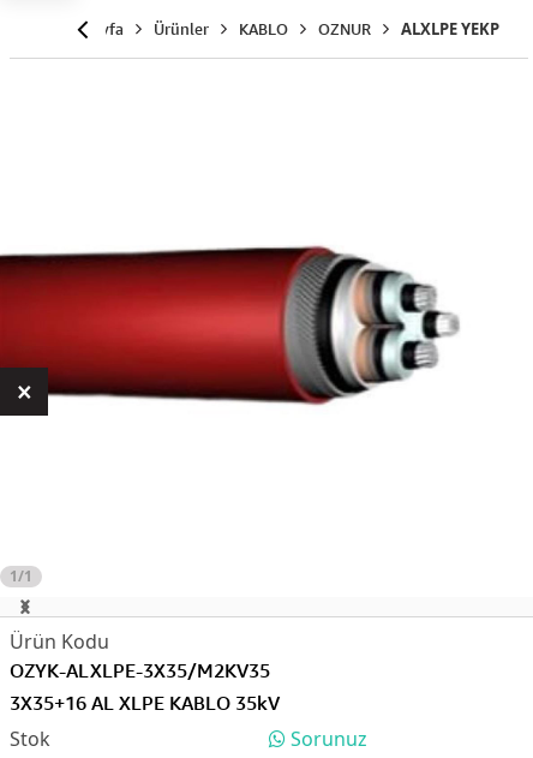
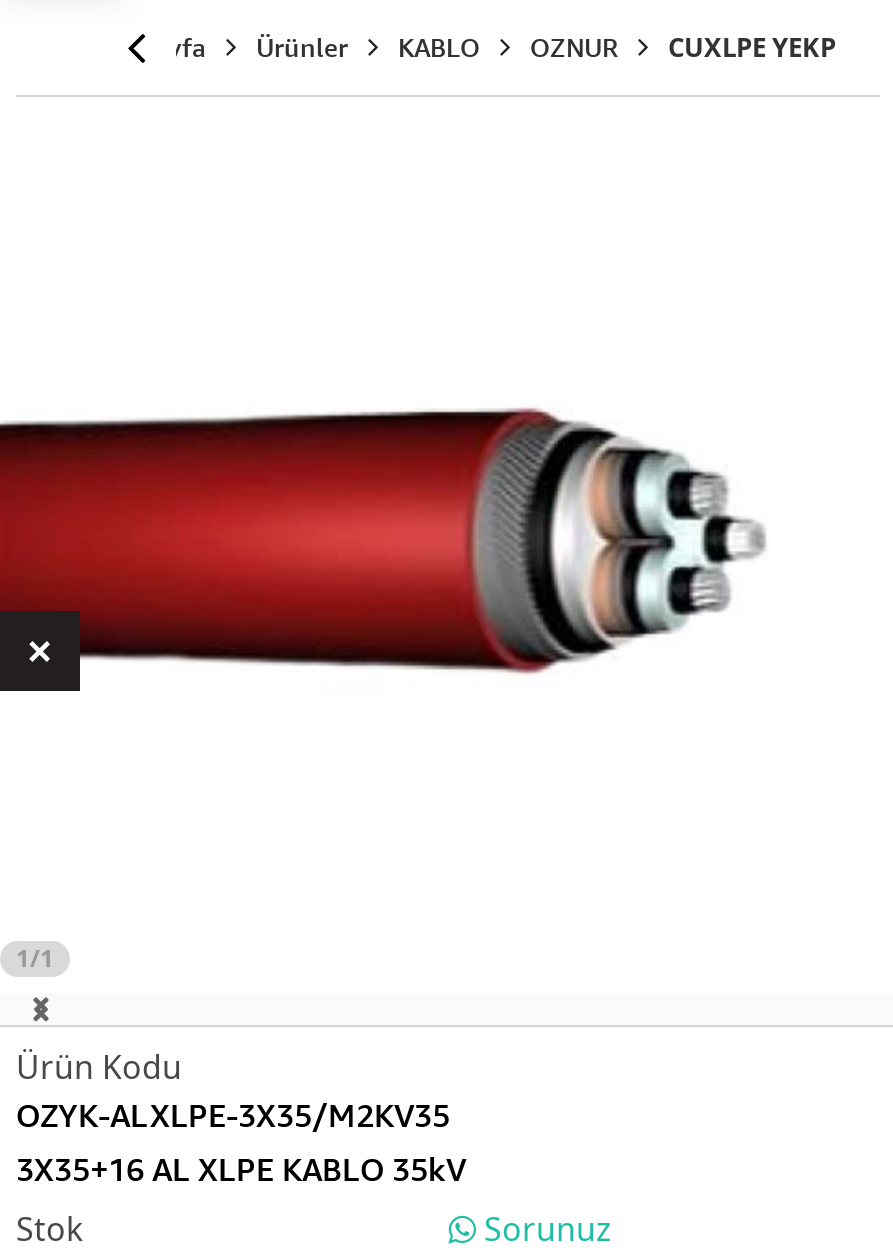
- ALXLPE YEKP
+ CUXLPE YEKP
